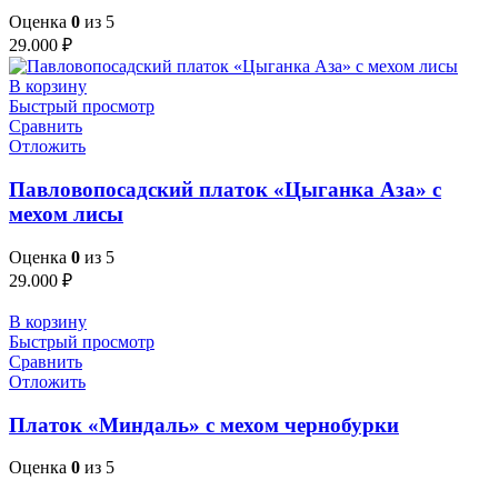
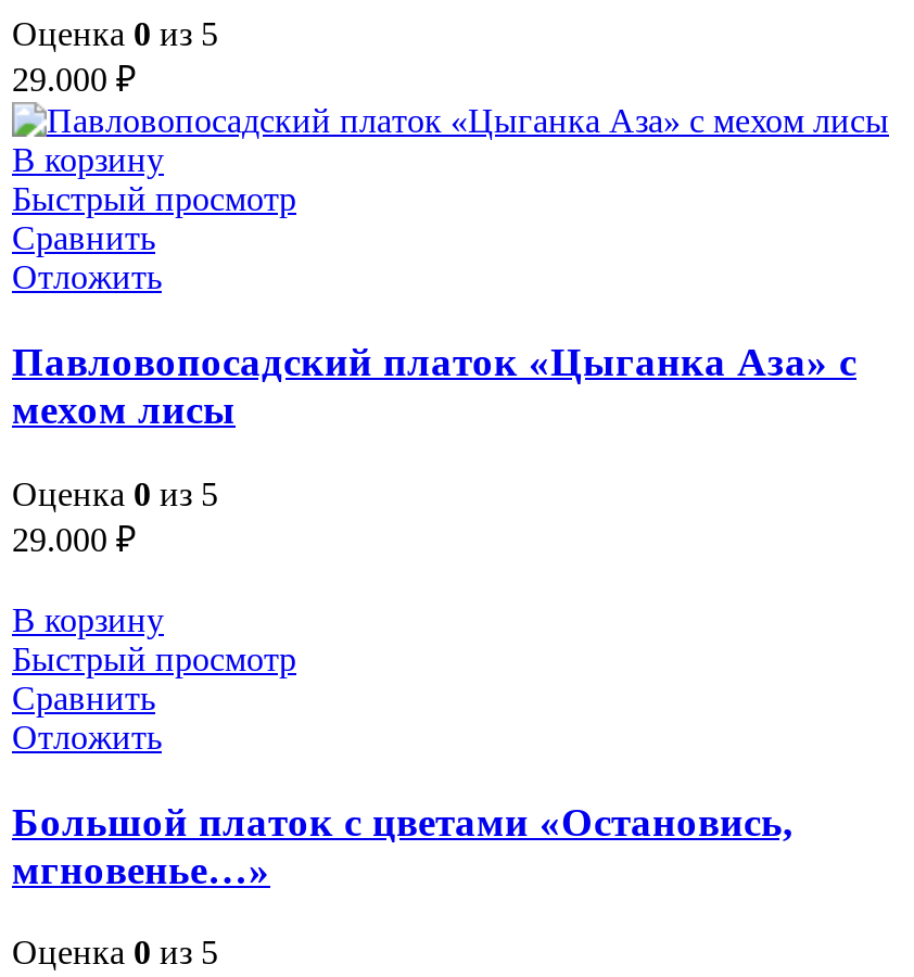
- Платок «Миндаль» с мехом чернобурки
+ Большой платок с цветами «Остановись,
+ мгновенье…»
